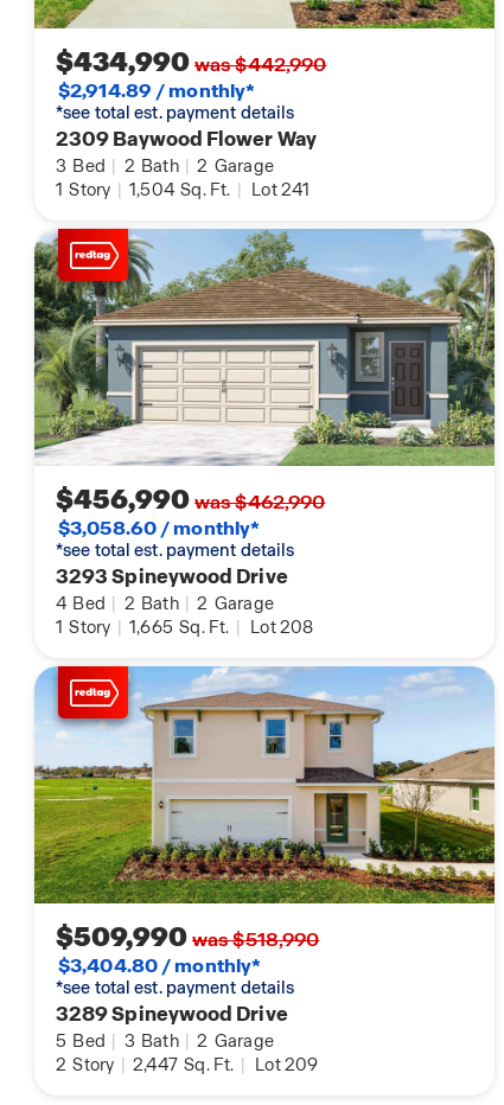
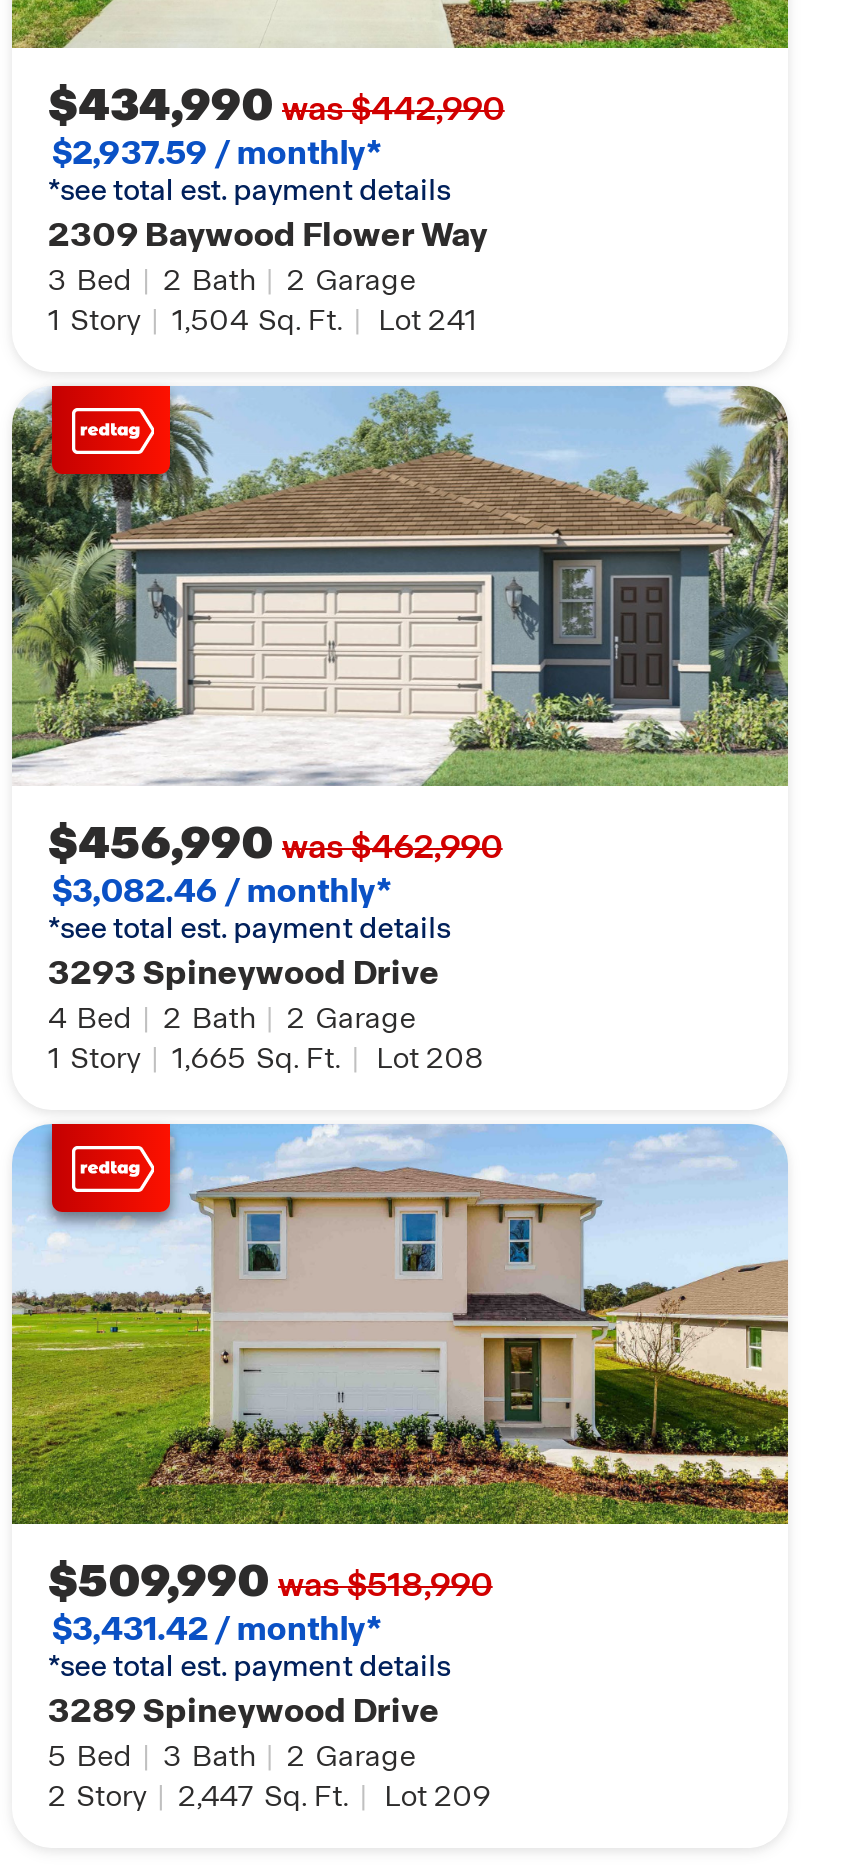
- $2,914.89 / monthly*
+ $2,937.59 / monthly*

- $3,058.60 / monthly*
+ $3,082.46 / monthly*

- $3,404.80 / monthly*
+ $3,431.42 / monthly*
